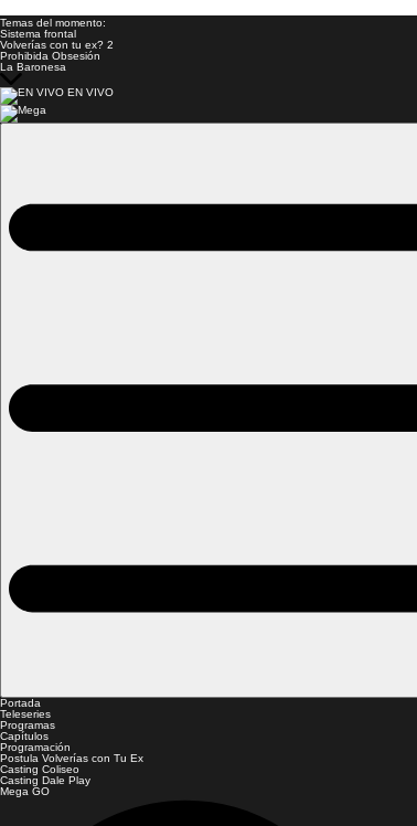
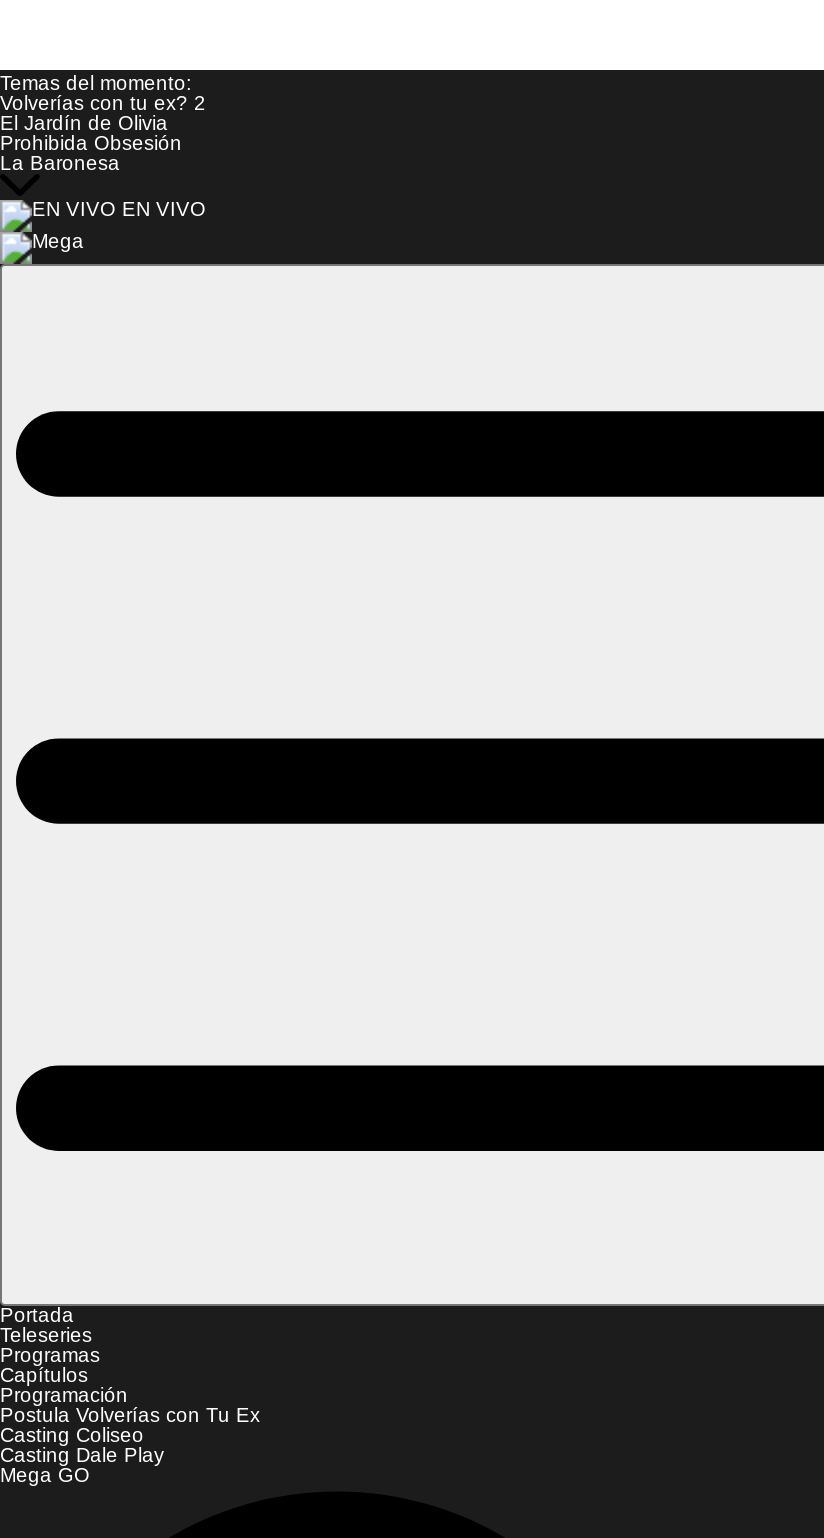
- Sistema frontal

+ El Jardín de Olivia
